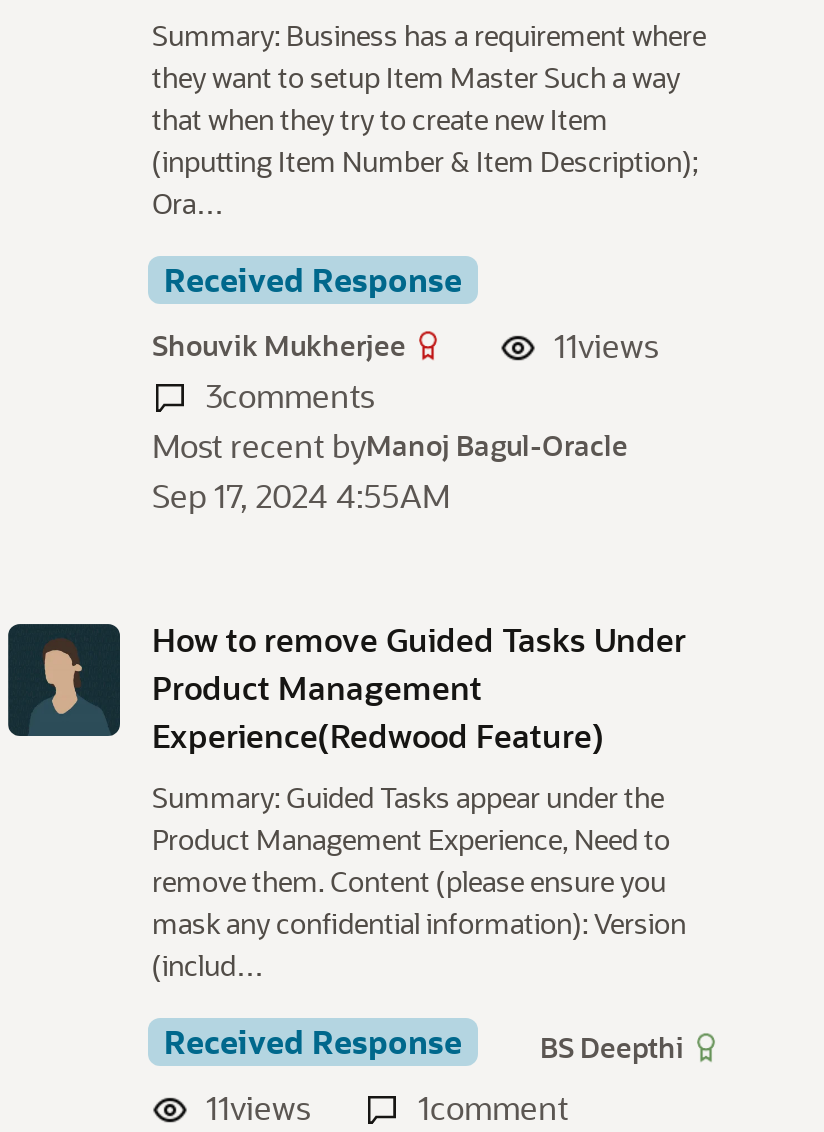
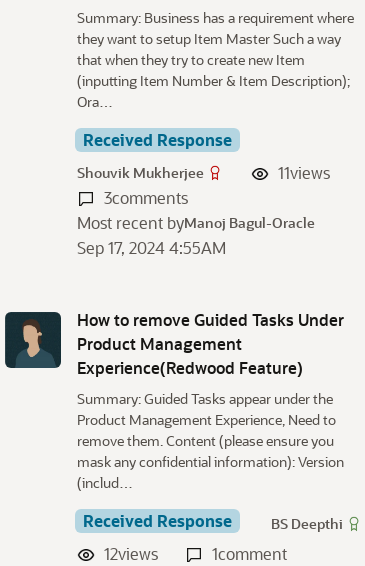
- 11views
+ 12views
